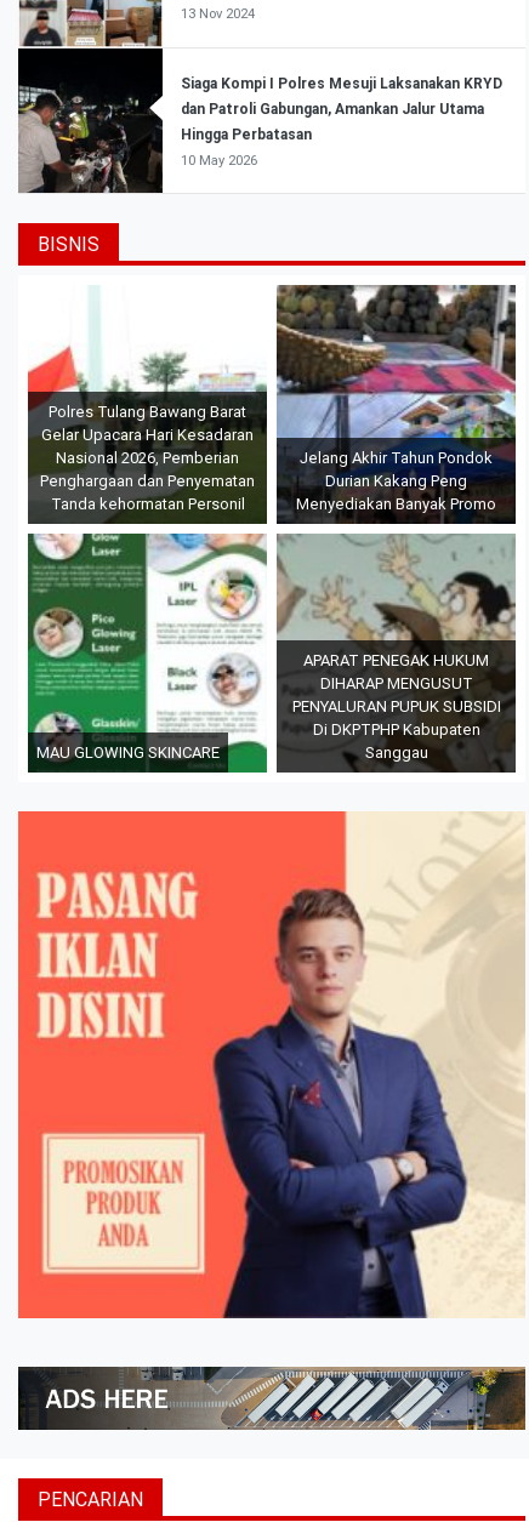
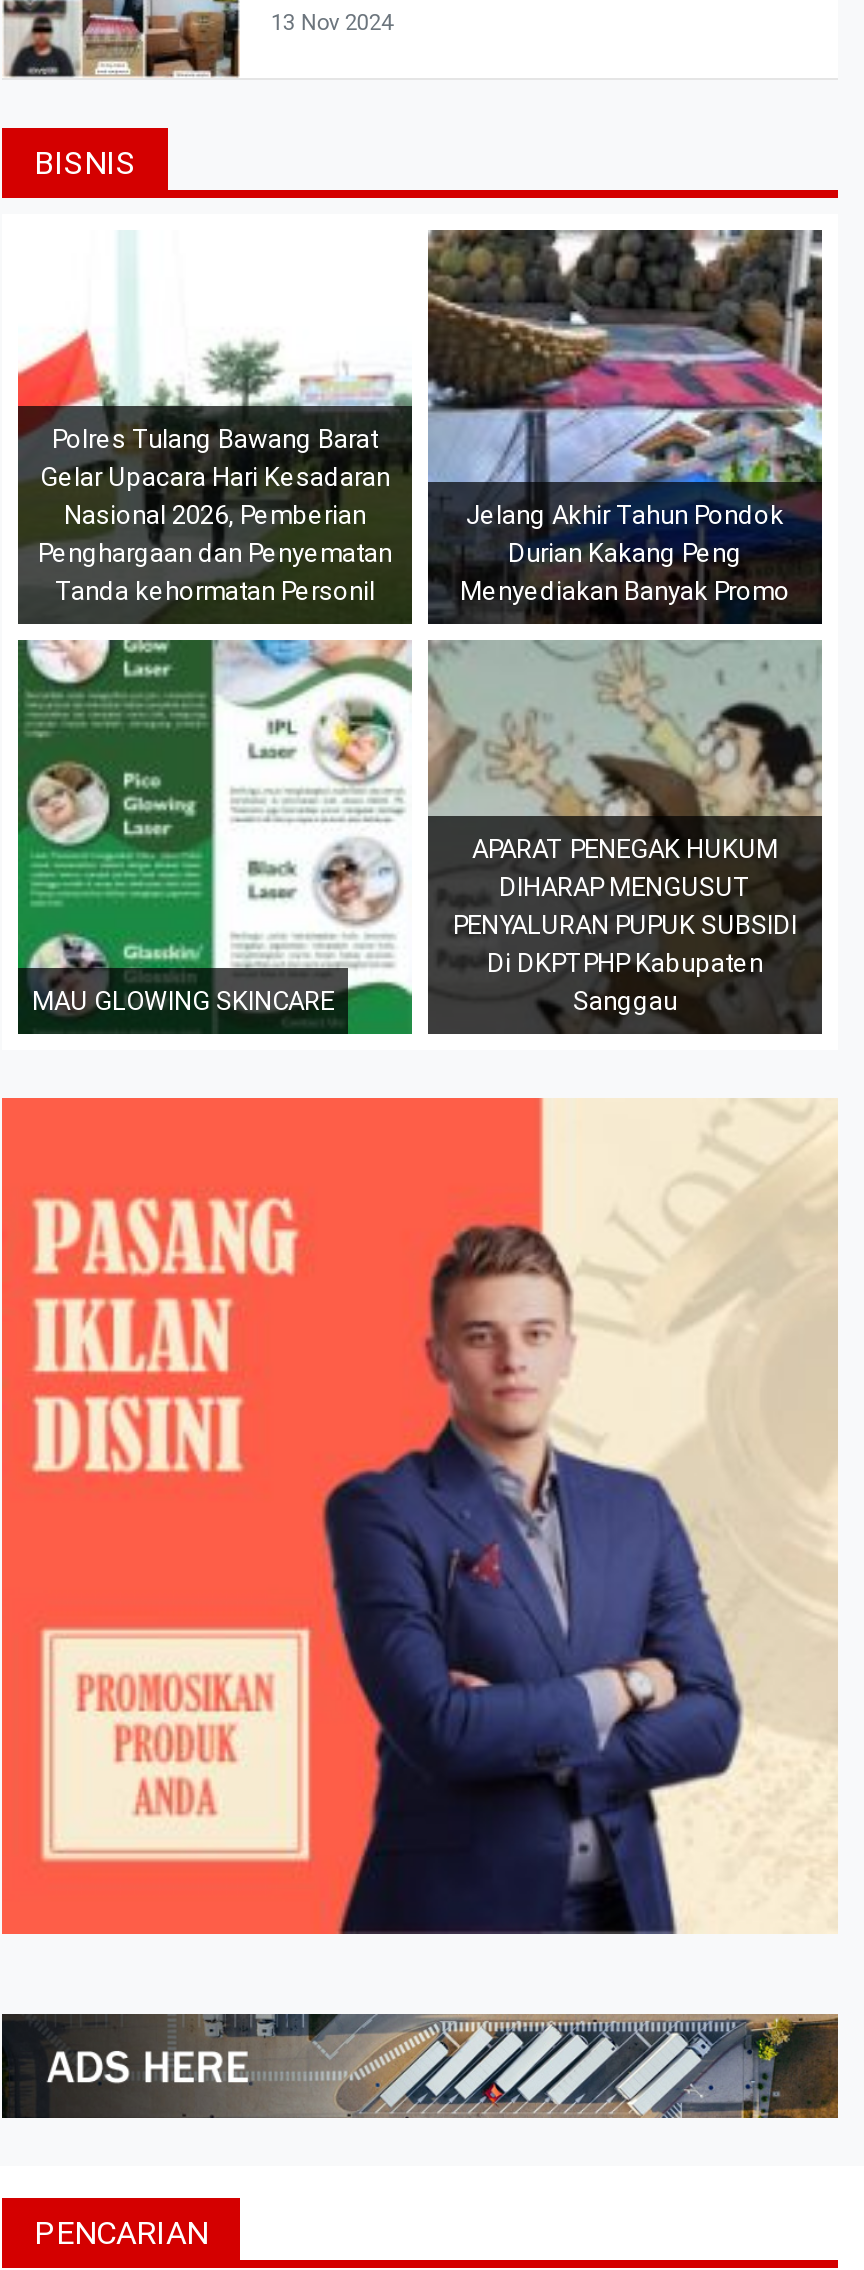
- [image]
- Siaga Kompi I Polres Mesuji Laksanakan KRYD
- dan Patroli Gabungan, Amankan Jalur Utama
- Hingga Perbatasan
- 10 May 2026
